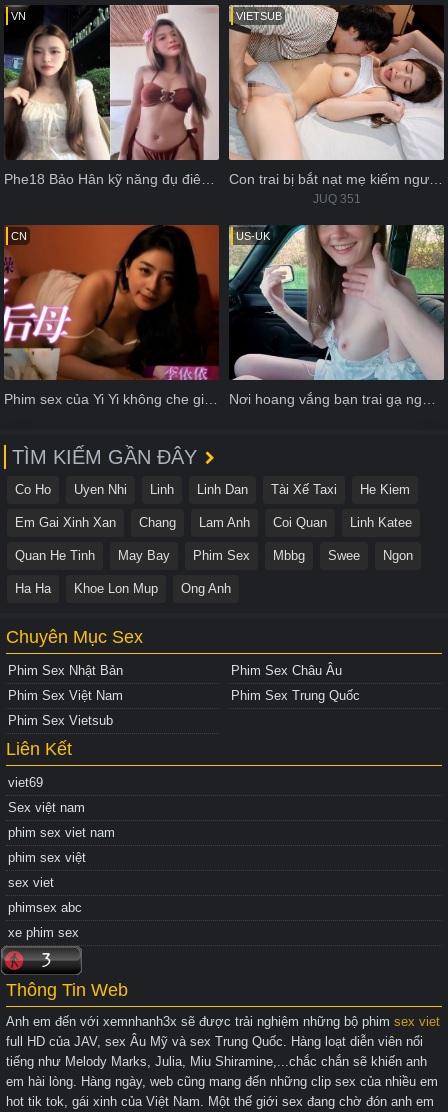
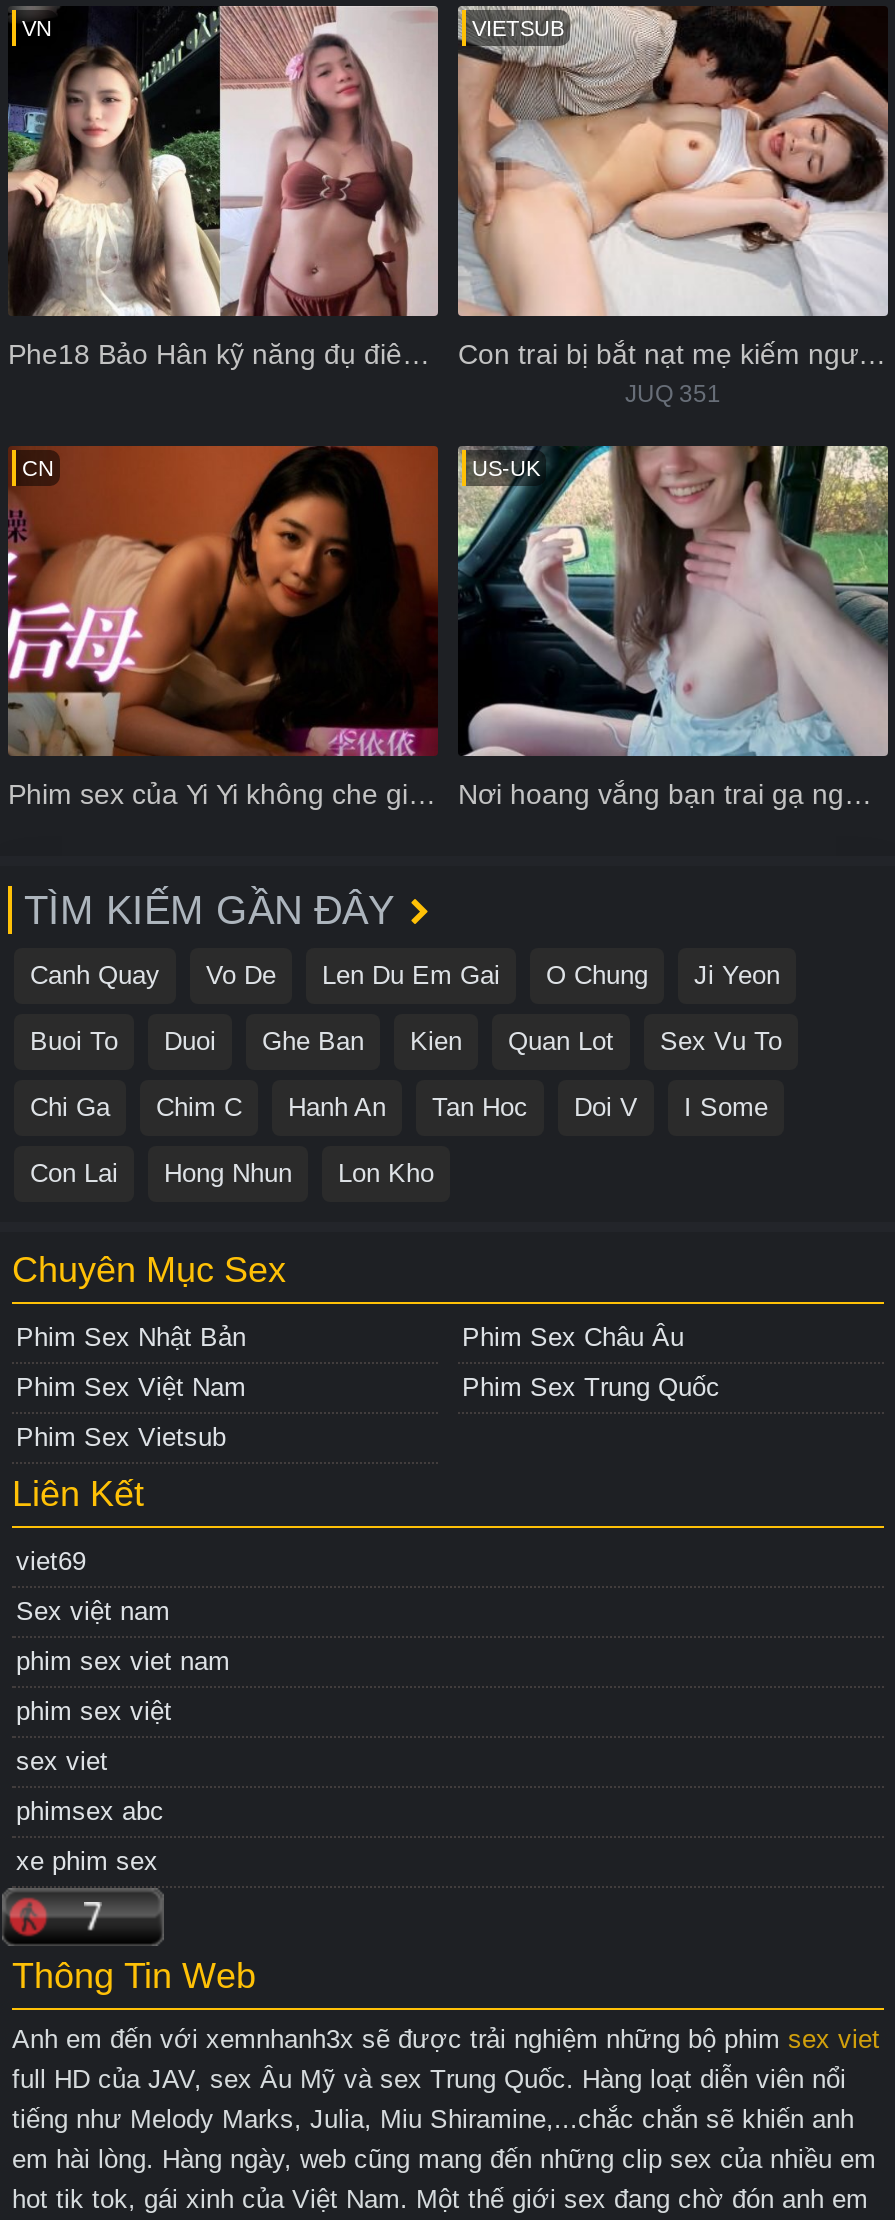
- Co Ho
- Uyen Nhi
- Linh
- Linh Dan
- Tài Xế Taxi
- He Kiem
+ Canh Quay
+ Vo De
+ Len Du Em Gai
+ O Chung
+ Ji Yeon

- Em Gai Xinh Xan
- Chang
- Lam Anh
- Coi Quan
- Linh Katee
+ Buoi To
+ Duoi
+ Ghe Ban
+ Kien
+ Quan Lot
+ Sex Vu To

- Quan He Tinh
- May Bay
- Phim Sex
- Mbbg
- Swee
- Ngon
+ Chi Ga
+ Chim C
+ Hanh An
+ Tan Hoc
+ Doi V
+ I Some

- Ha Ha
- Khoe Lon Mup
- Ong Anh
+ Con Lai
+ Hong Nhun
+ Lon Kho
